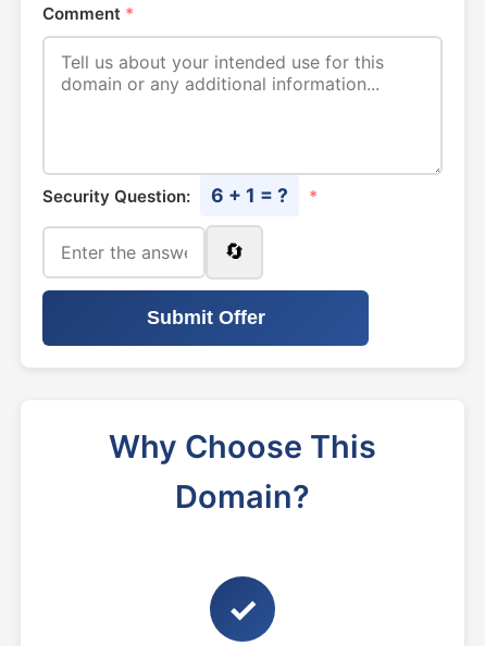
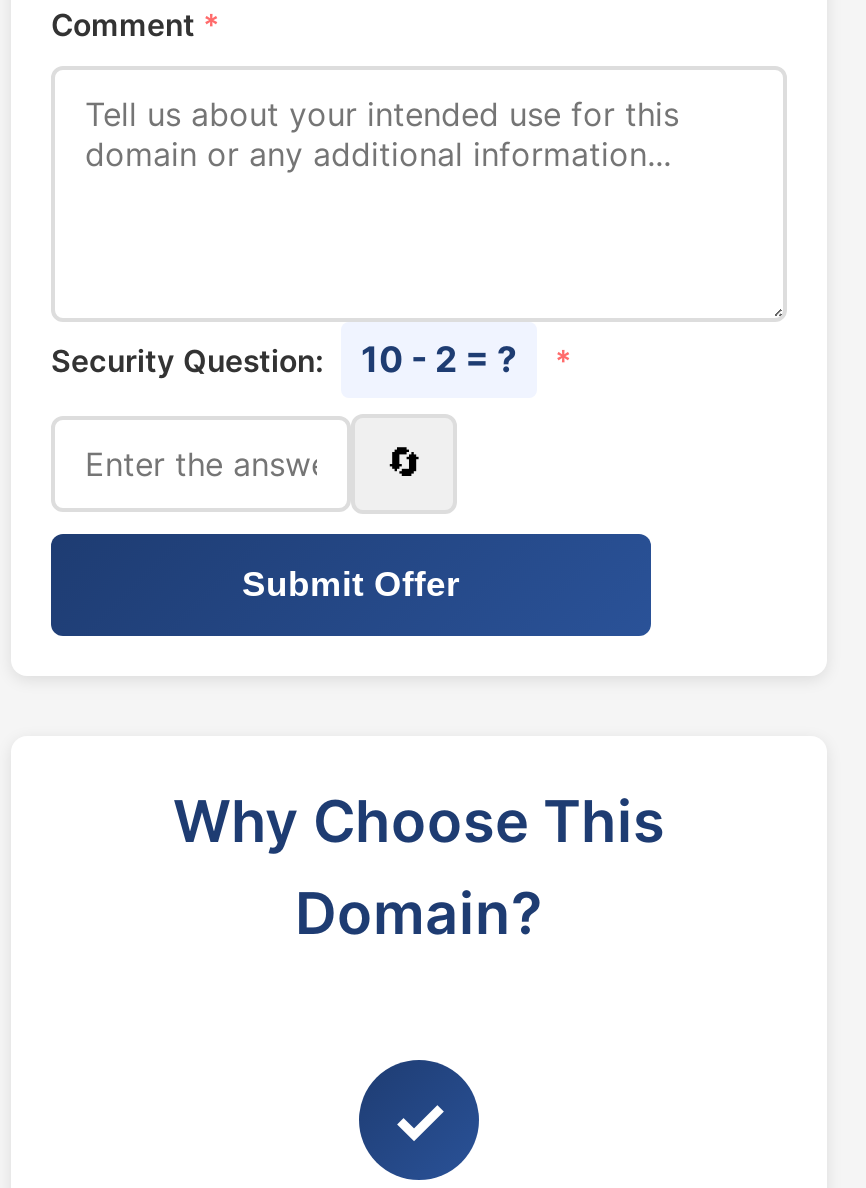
- 6 + 1 = ?
+ 10 - 2 = ?
